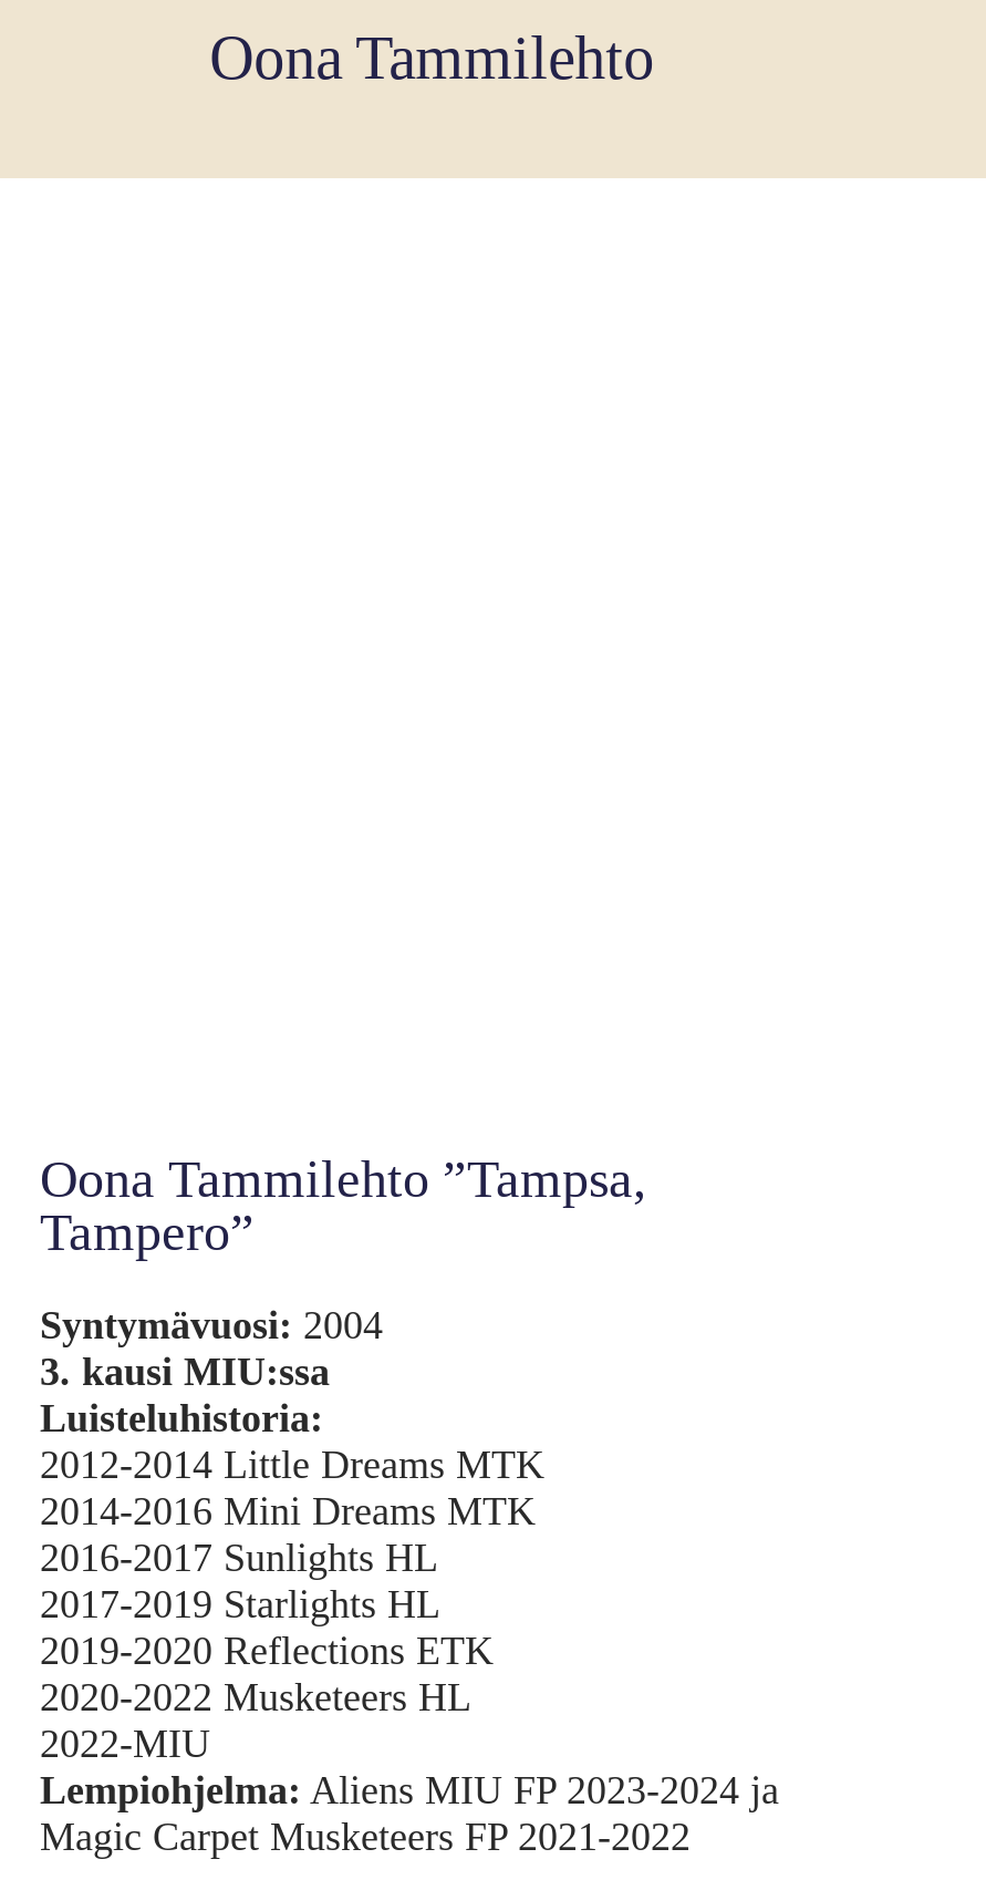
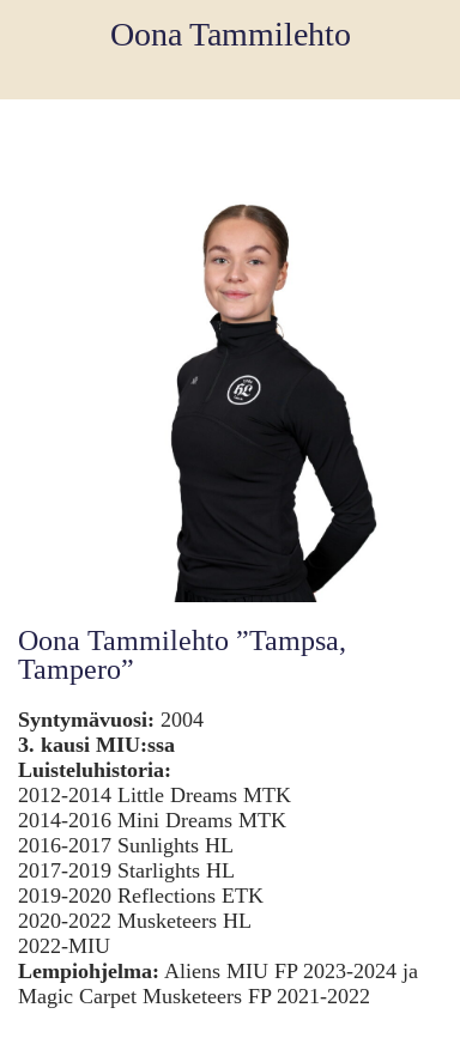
+ [image]
